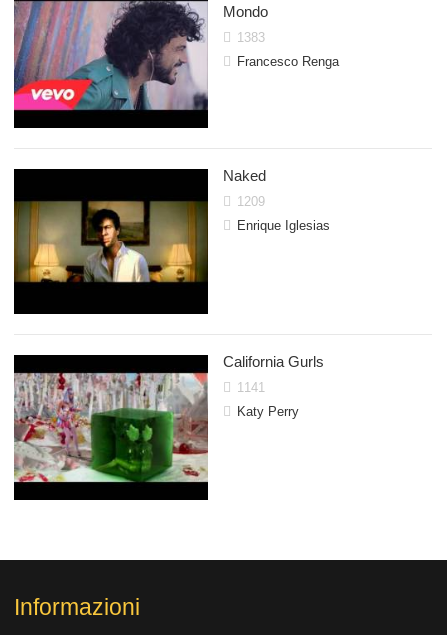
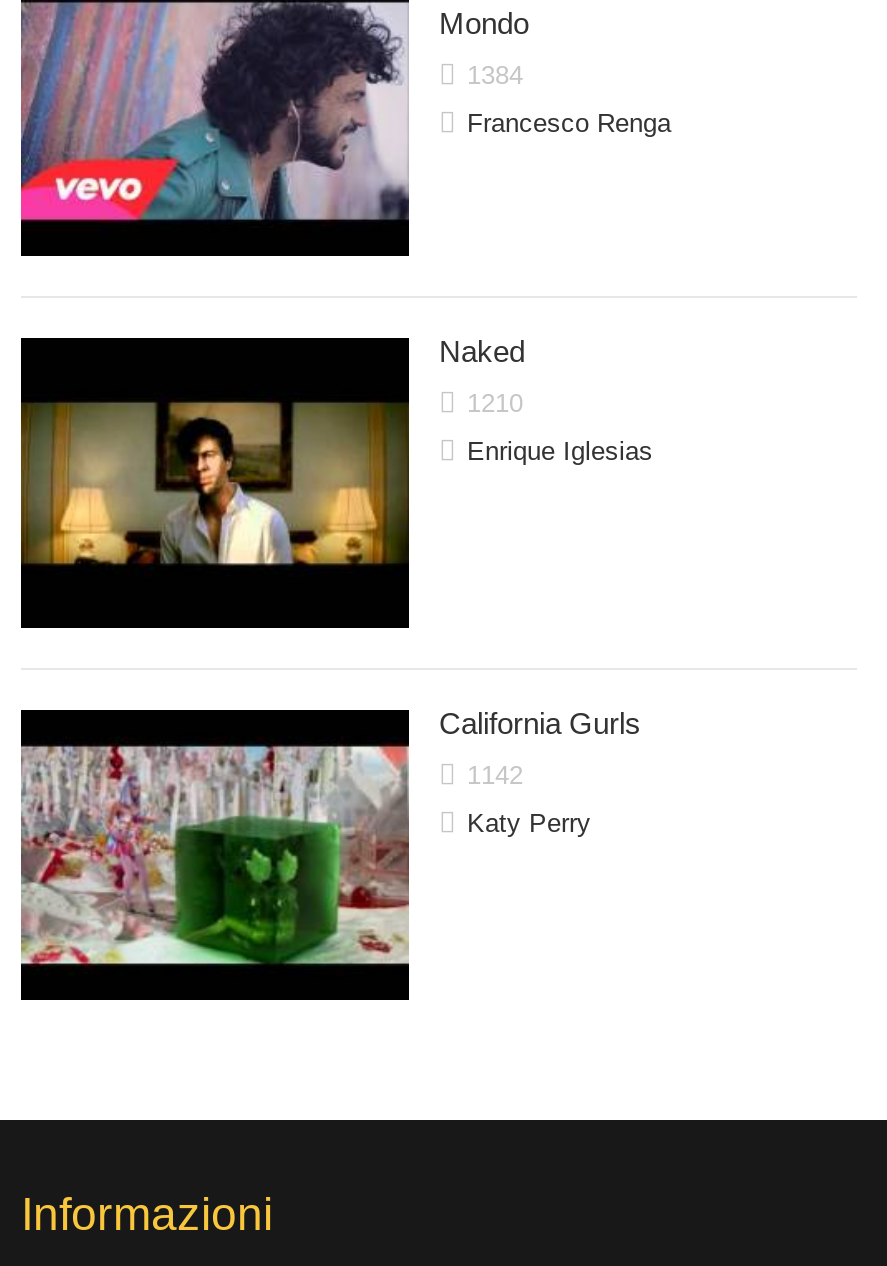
- 1383
+ 1384

- 1209
+ 1210

- 1141
+ 1142
